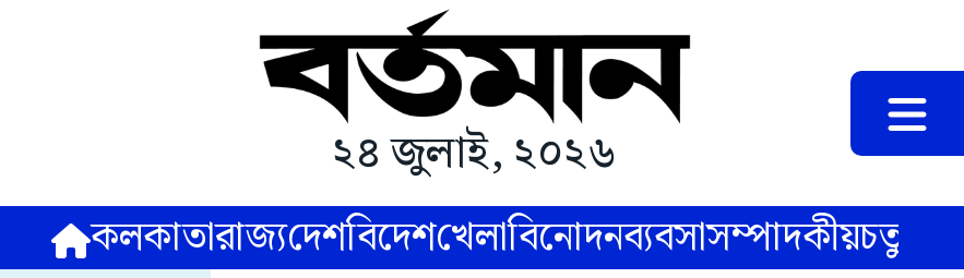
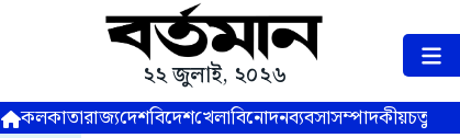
- ২৪ জুলাই, ২০২৬
+ ২২ জুলাই, ২০২৬
